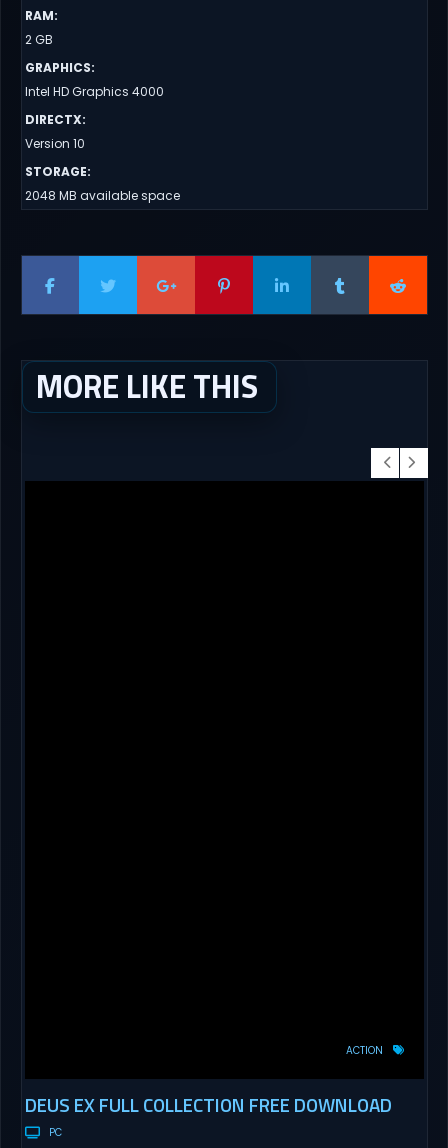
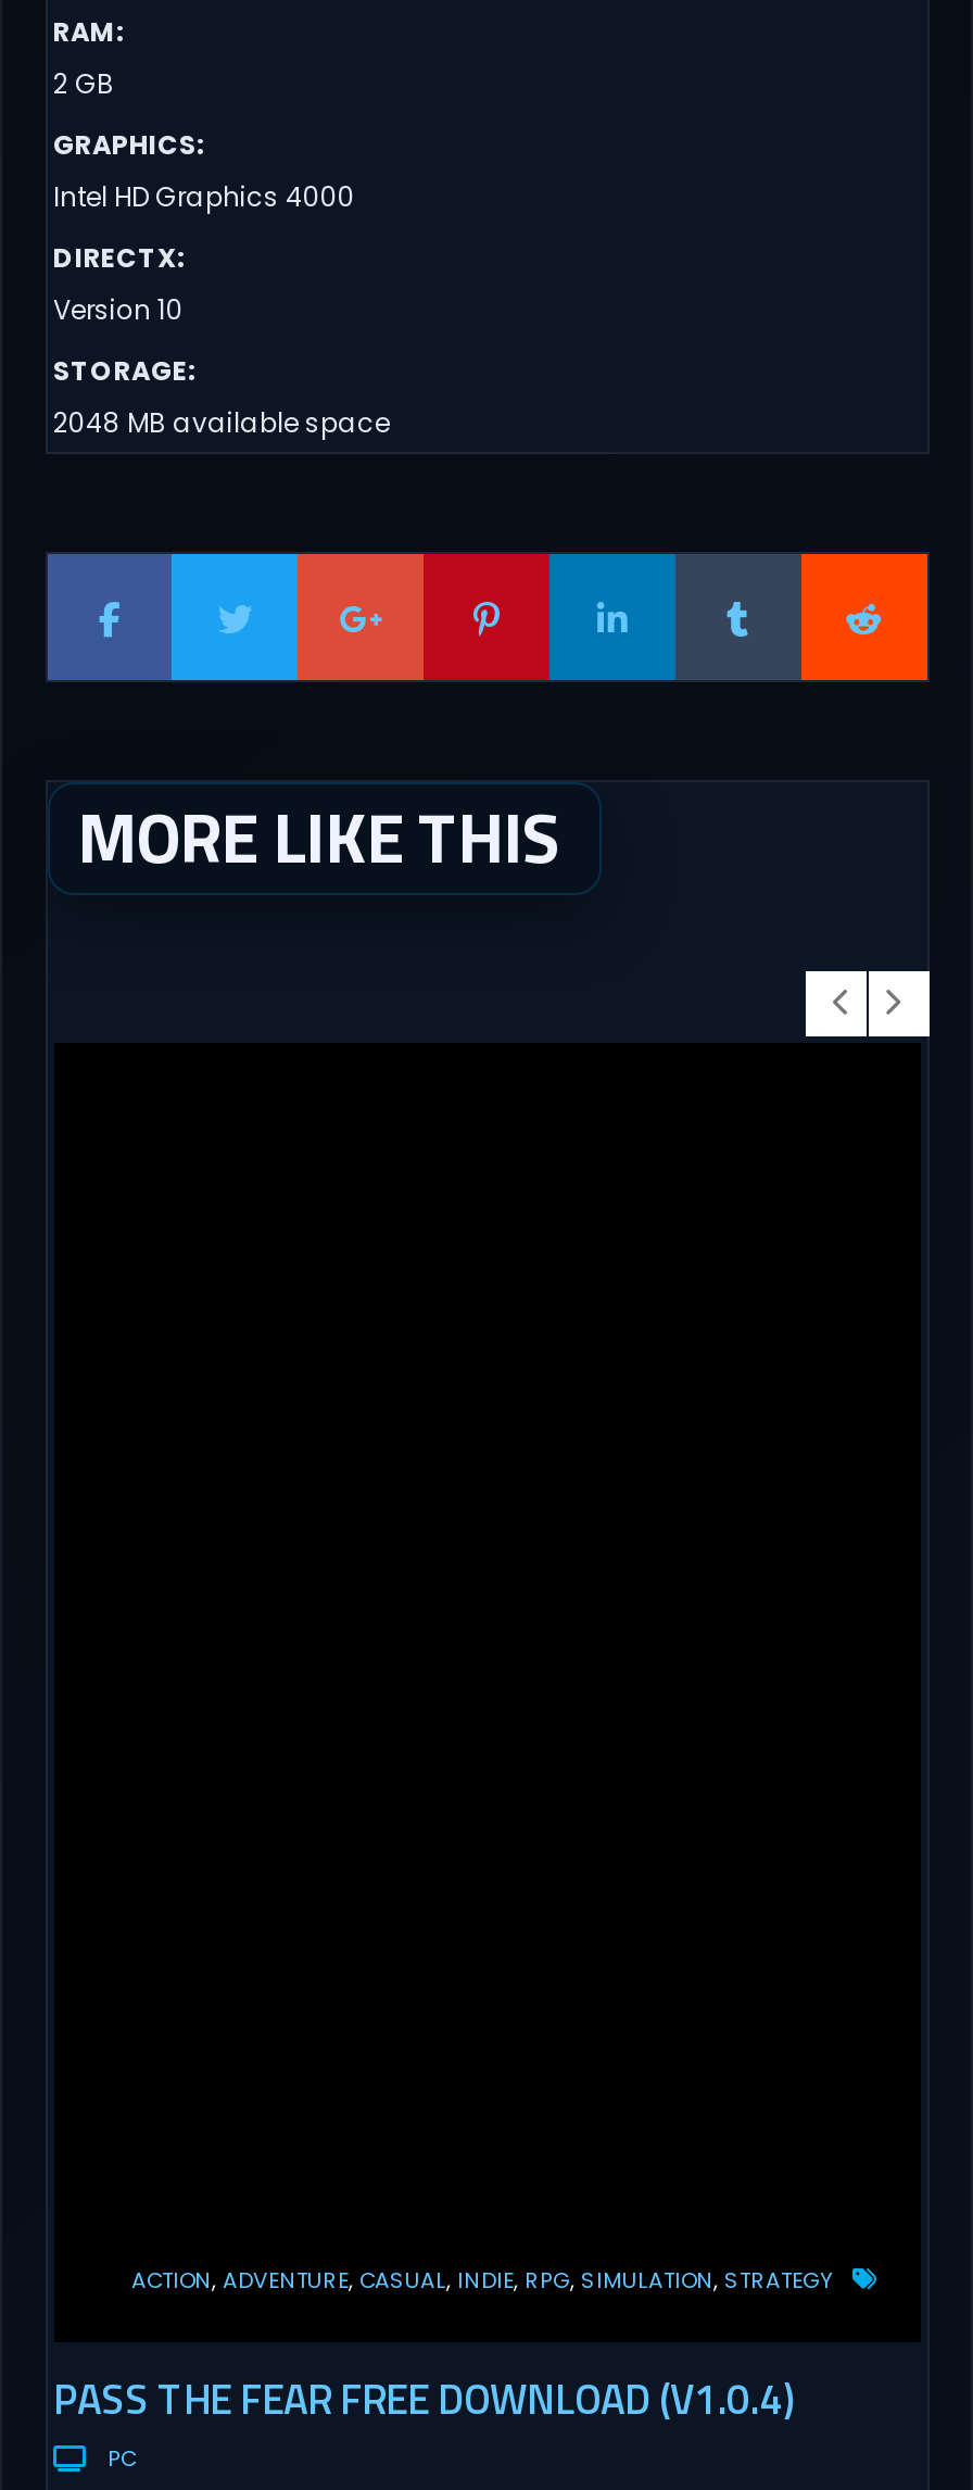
- ACTION
+ ACTION ADVENTURE CASUAL INDIE RPG SIMULATION STRATEGY

- DEUS EX FULL COLLECTION FREE DOWNLOAD
+ PASS THE FEAR FREE DOWNLOAD (V1.0.4)
